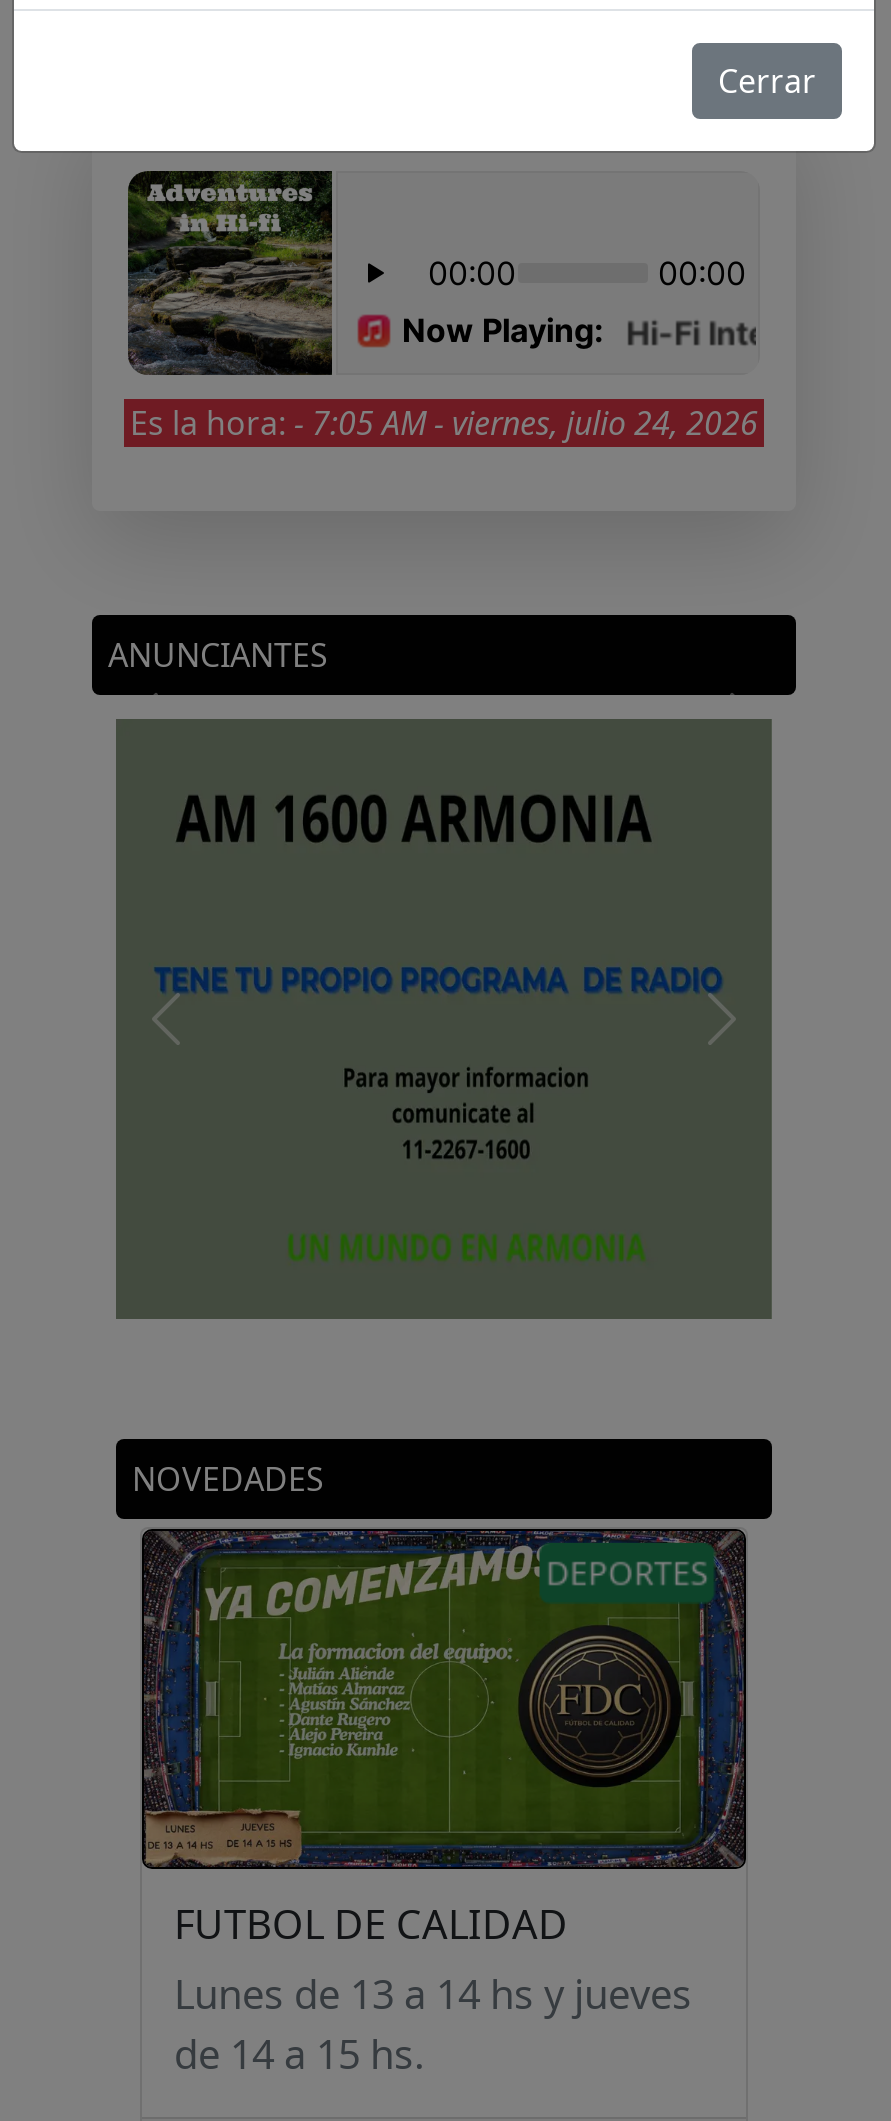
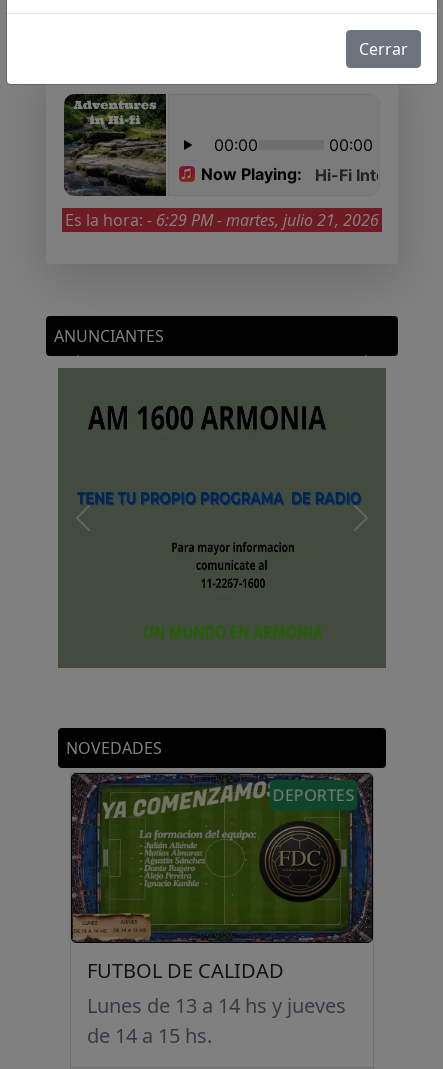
- Es la hora:-7:05 AM - viernes, julio 24, 2026
+ Es la hora:-6:29 PM - martes, julio 21, 2026
